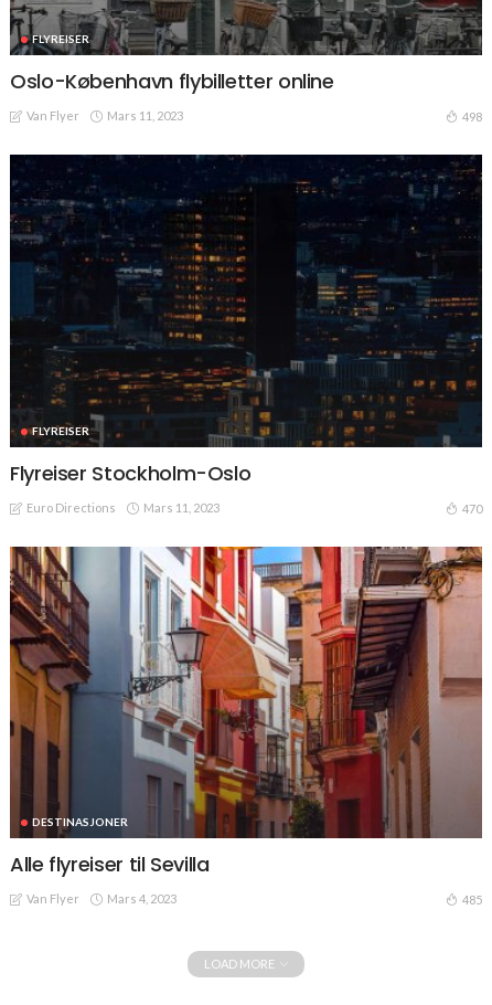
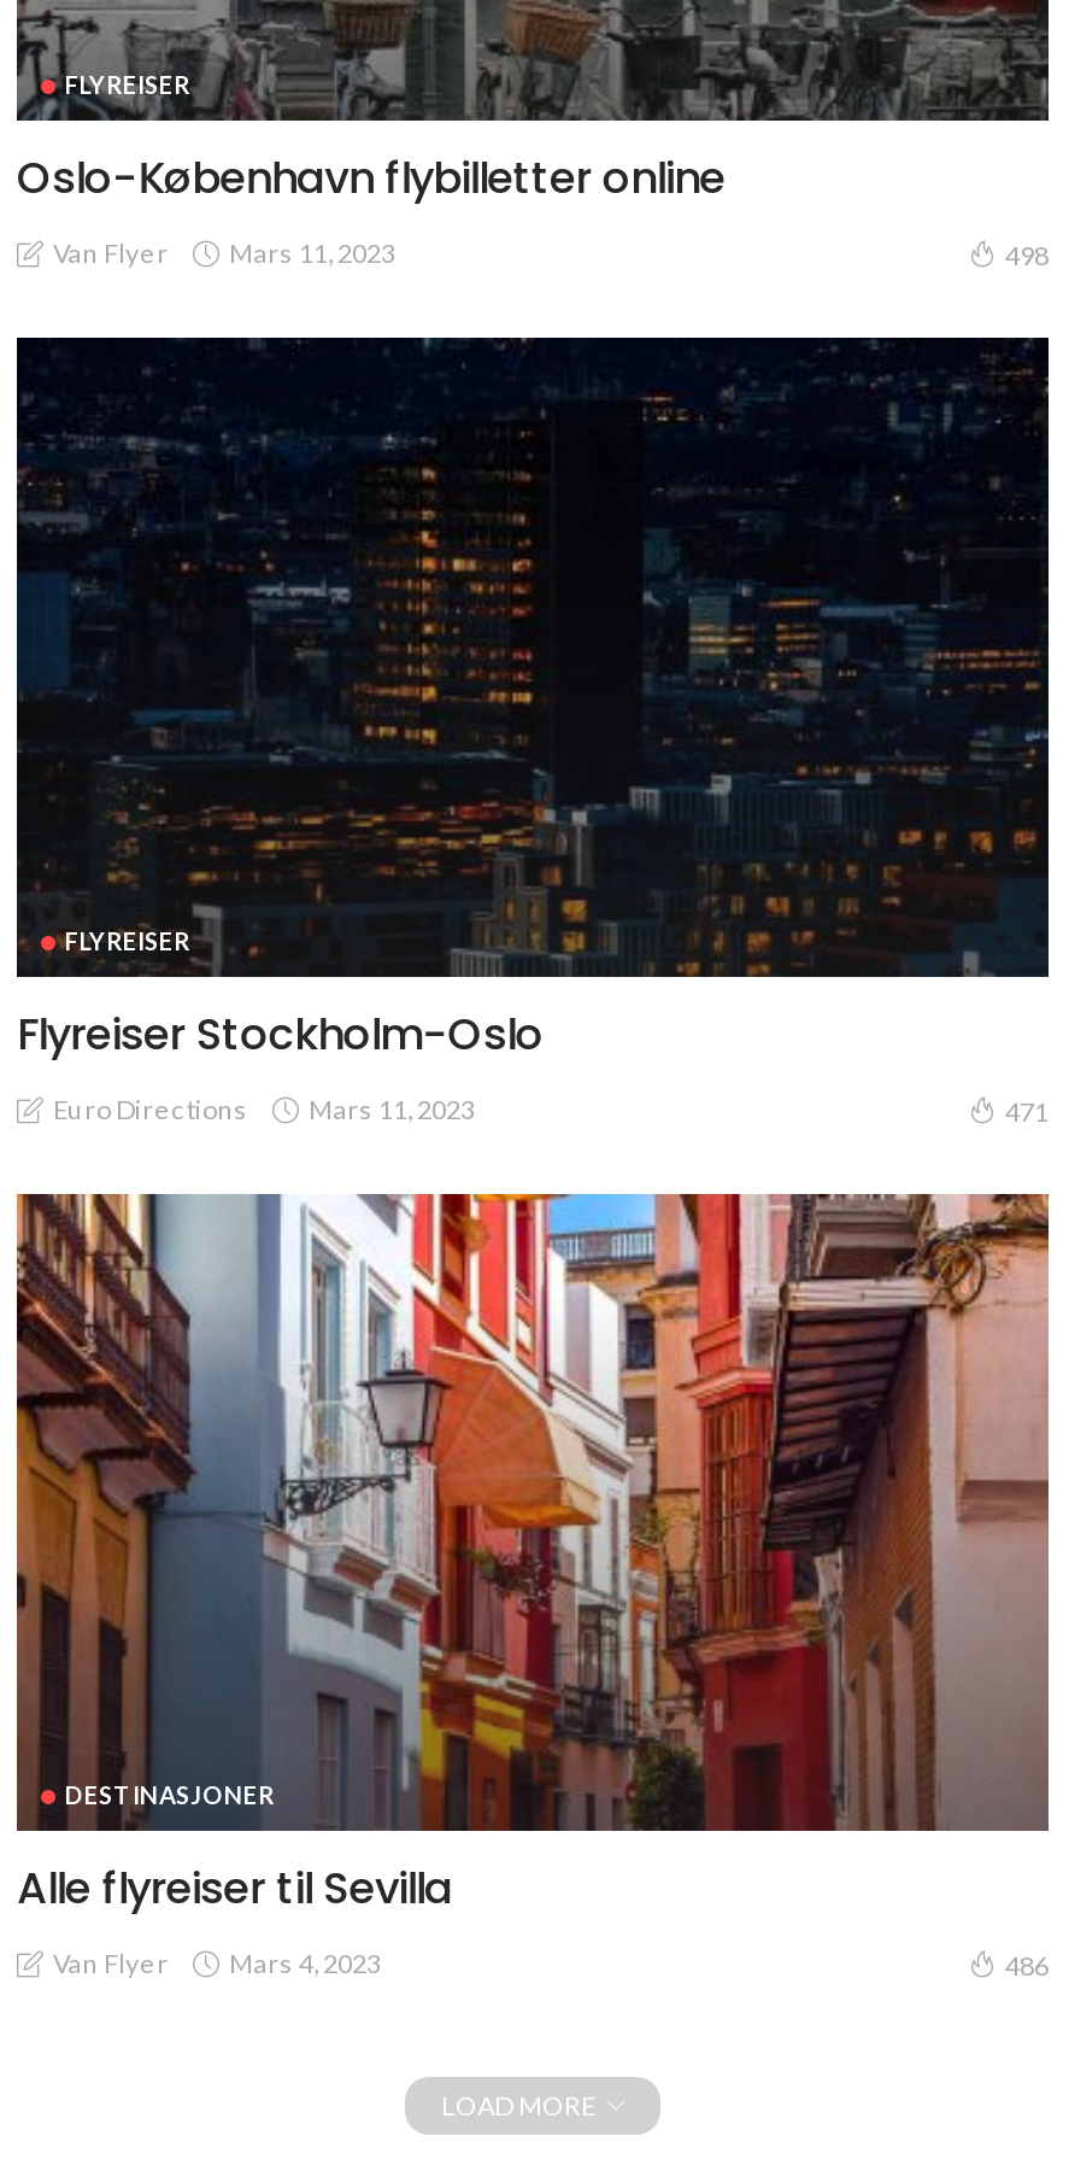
- 470
+ 471

- 485
+ 486
